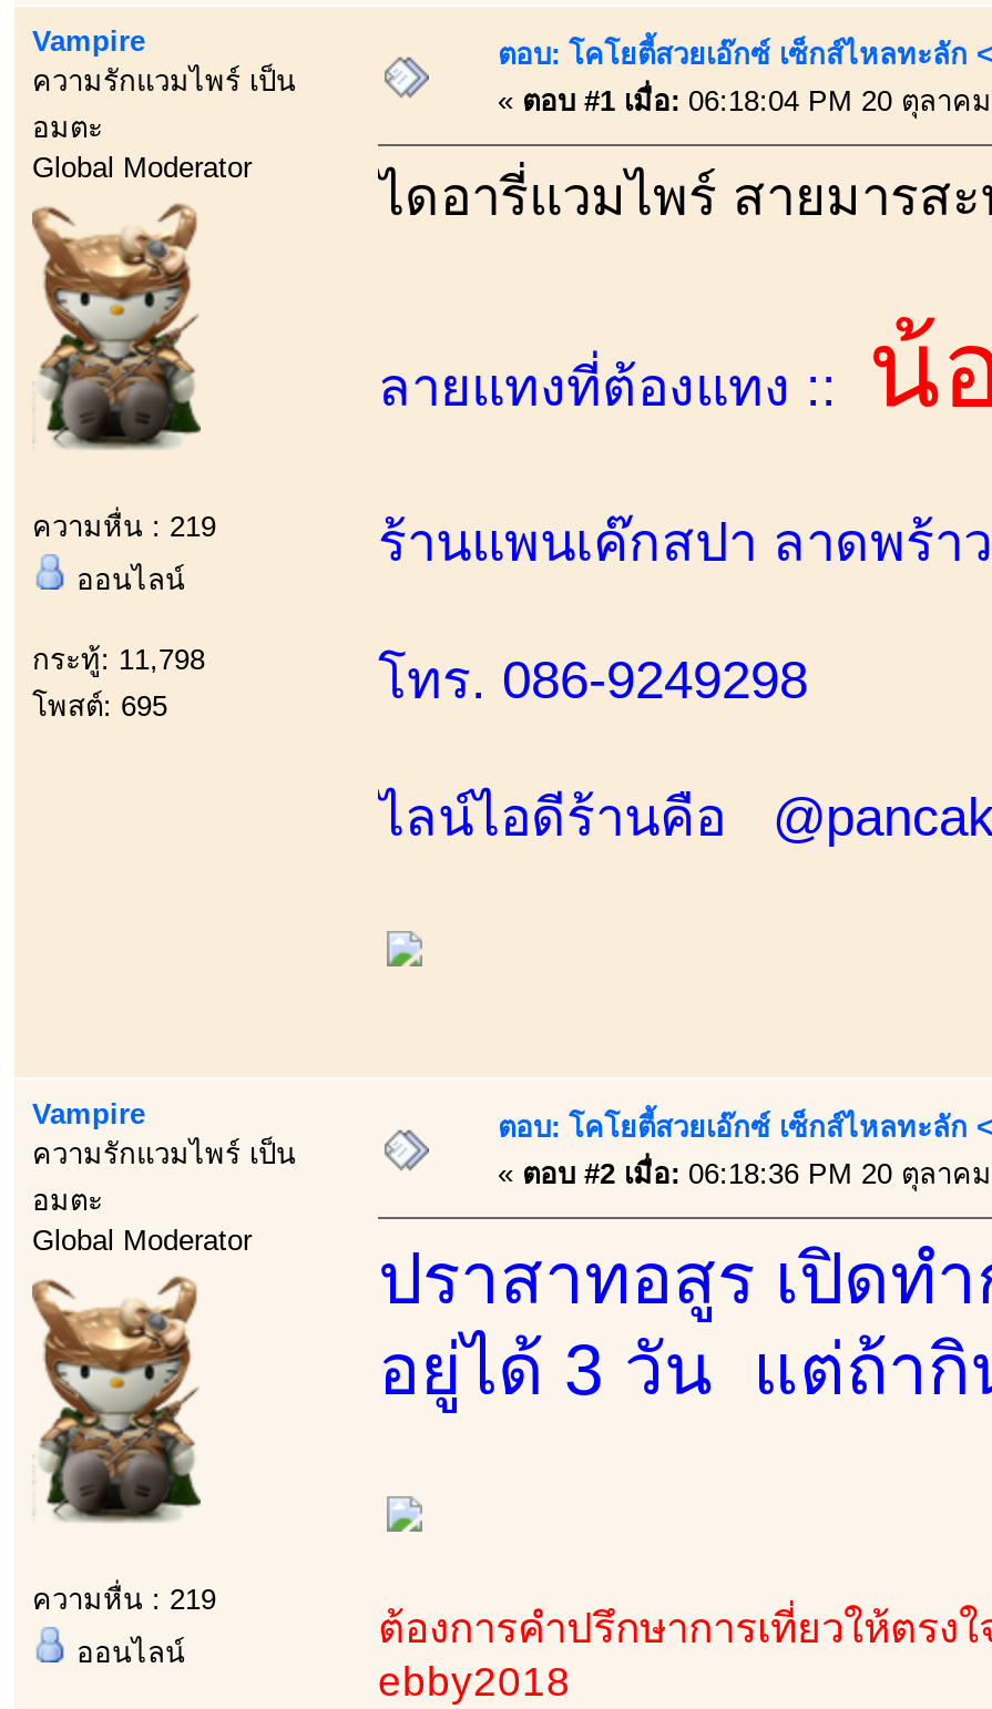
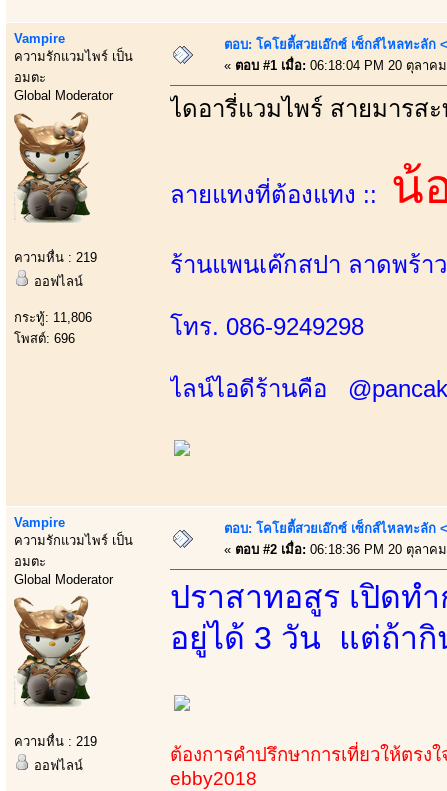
- ออนไลน์
+ ออฟไลน์

- กระทู้: 11,798
+ กระทู้: 11,806

- โพสต์: 695
+ โพสต์: 696

- ออนไลน์
+ ออฟไลน์
